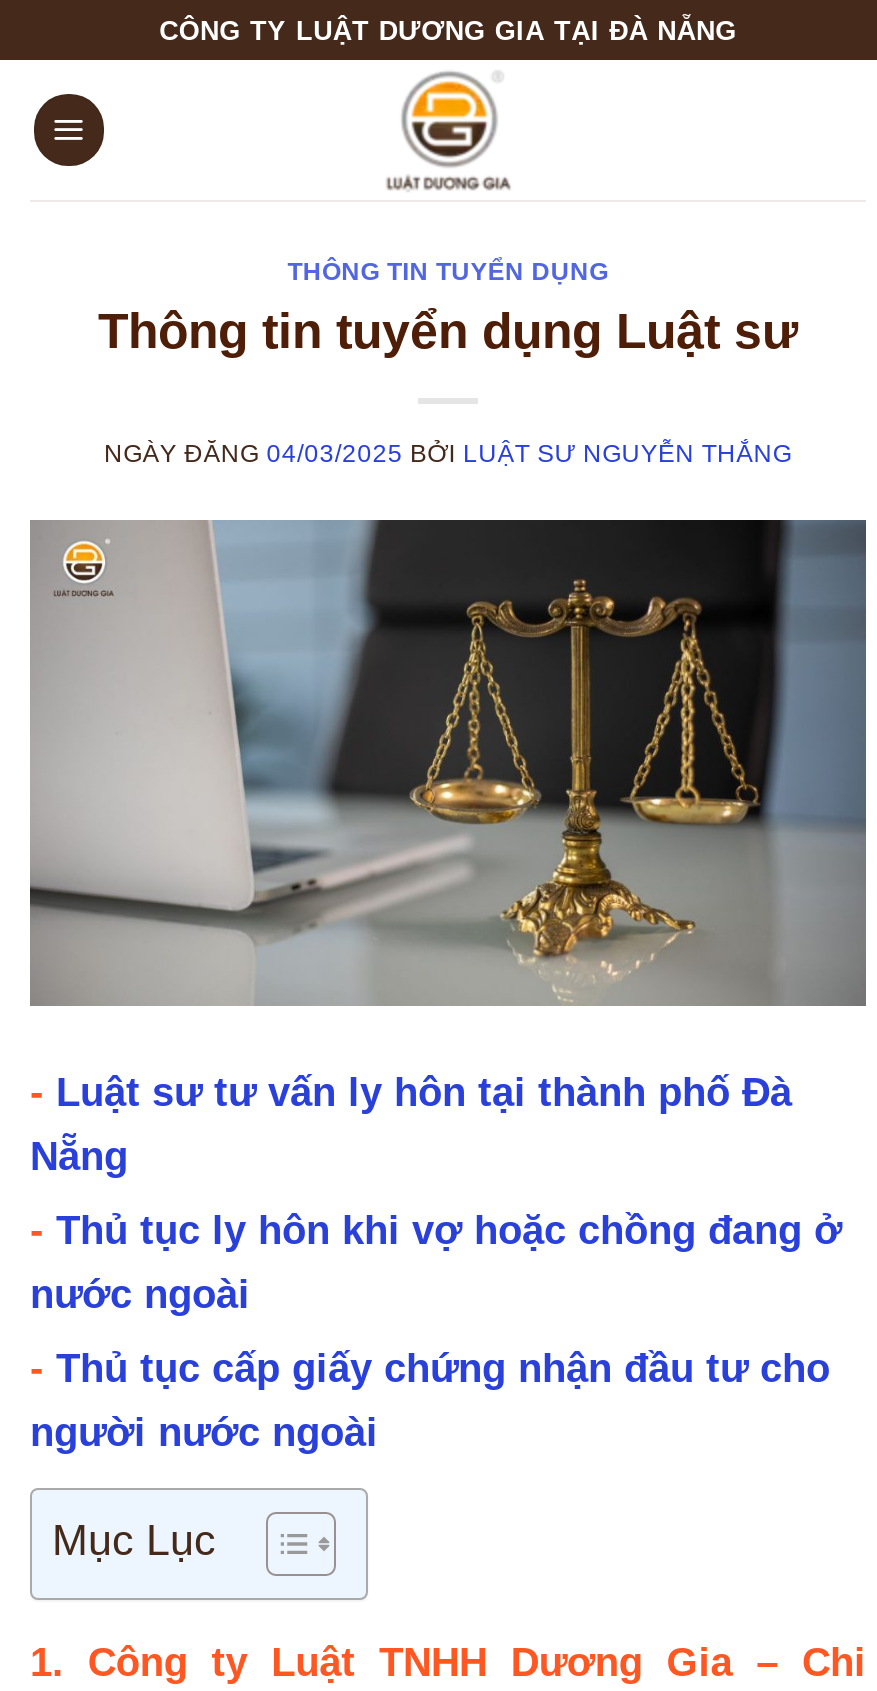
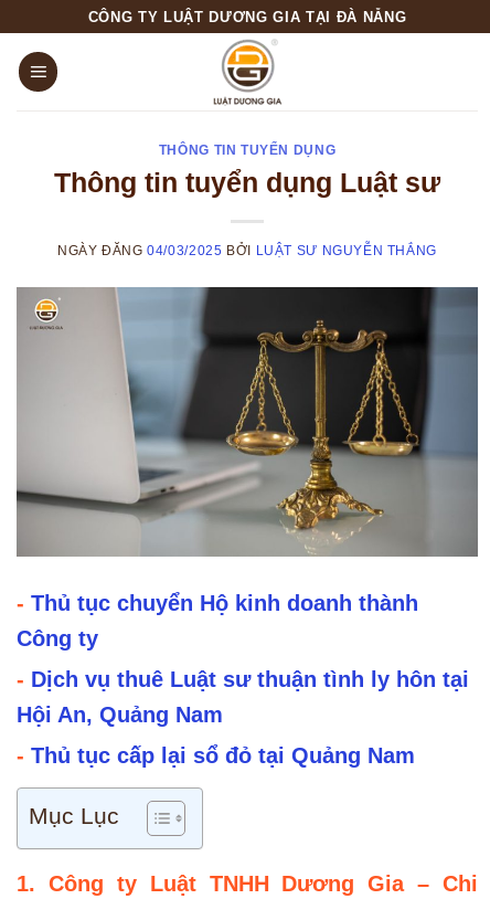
- - Luật sư tư vấn ly hôn tại thành phố Đà
- Nẵng
- - Thủ tục ly hôn khi vợ hoặc chồng đang ở
- nước ngoài
- - Thủ tục cấp giấy chứng nhận đầu tư cho
- người nước ngoài
+ - Thủ tục chuyển Hộ kinh doanh thành
+ Công ty
+ - Dịch vụ thuê Luật sư thuận tình ly hôn tại
+ Hội An, Quảng Nam
+ - Thủ tục cấp lại sổ đỏ tại Quảng Nam
